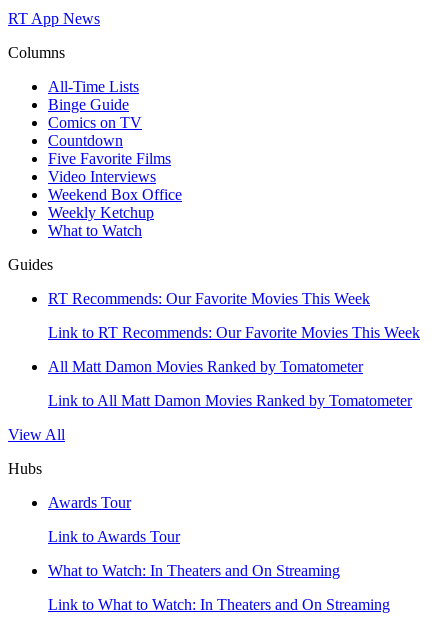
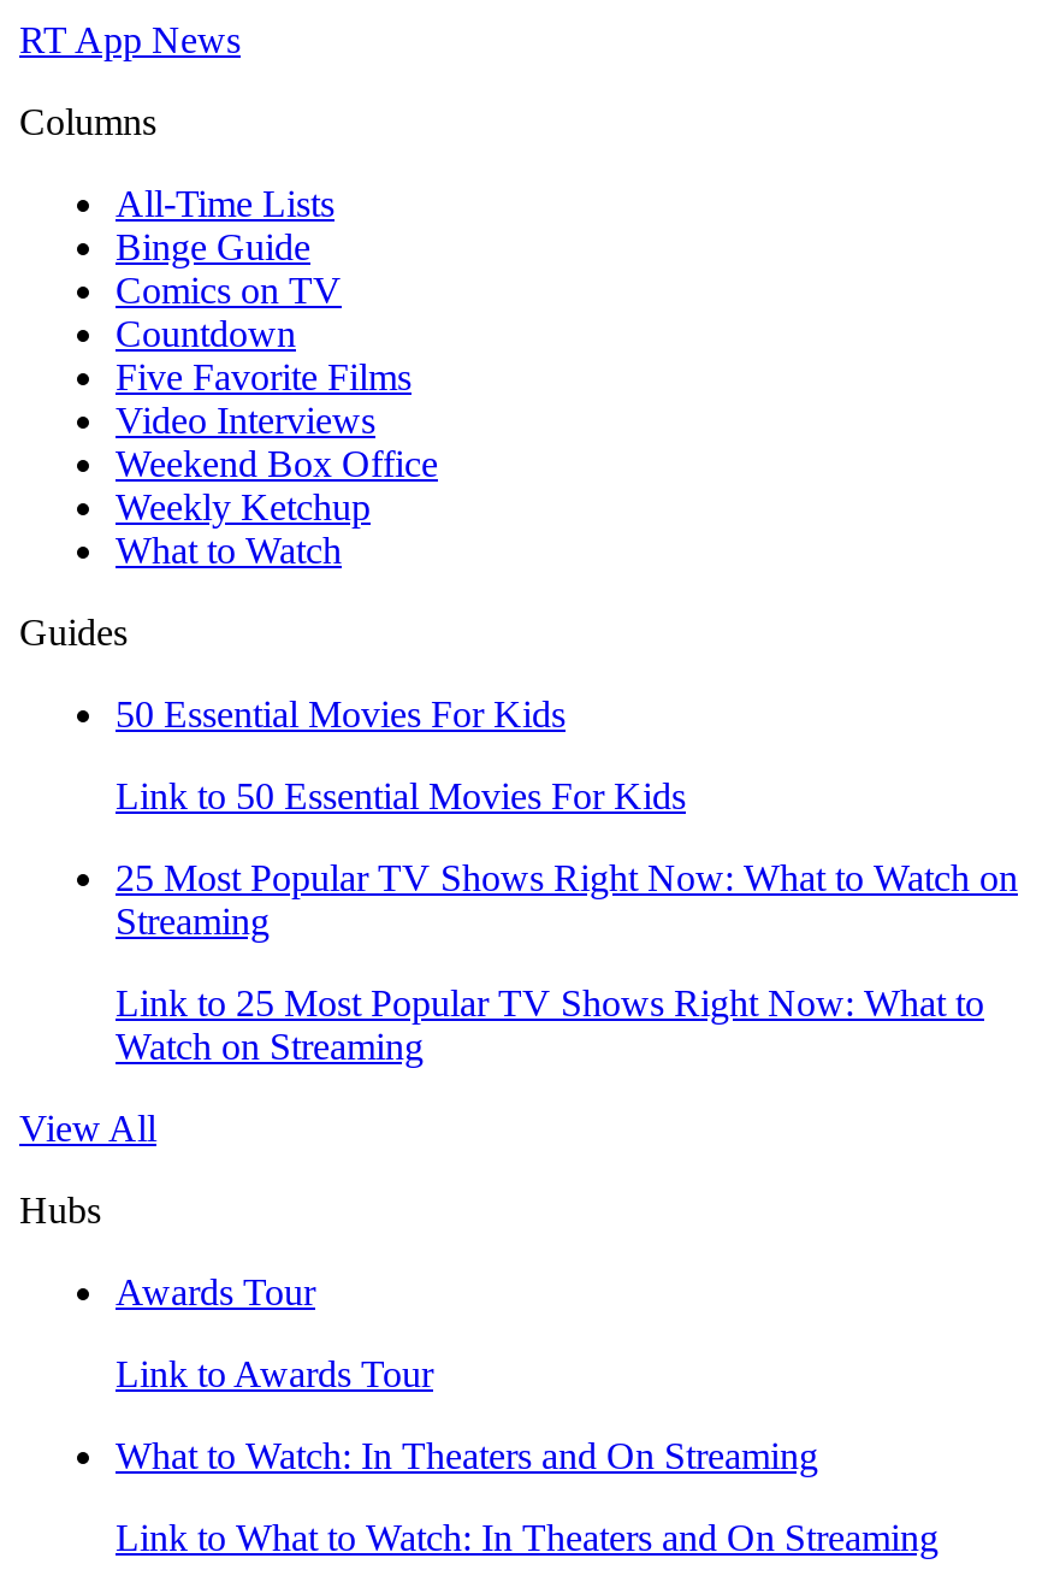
- RT Recommends: Our Favorite Movies This Week
+ 50 Essential Movies For Kids

- Link to RT Recommends: Our Favorite Movies This Week
+ Link to 50 Essential Movies For Kids

- All Matt Damon Movies Ranked by Tomatometer
+ 25 Most Popular TV Shows Right Now: What to Watch on
+ Streaming

- Link to All Matt Damon Movies Ranked by Tomatometer
+ Link to 25 Most Popular TV Shows Right Now: What to
+ Watch on Streaming
